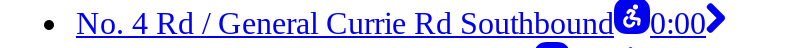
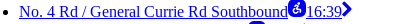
- No. 4 Rd / General Currie Rd Southbound 0:00
+ No. 4 Rd / General Currie Rd Southbound 16:39
